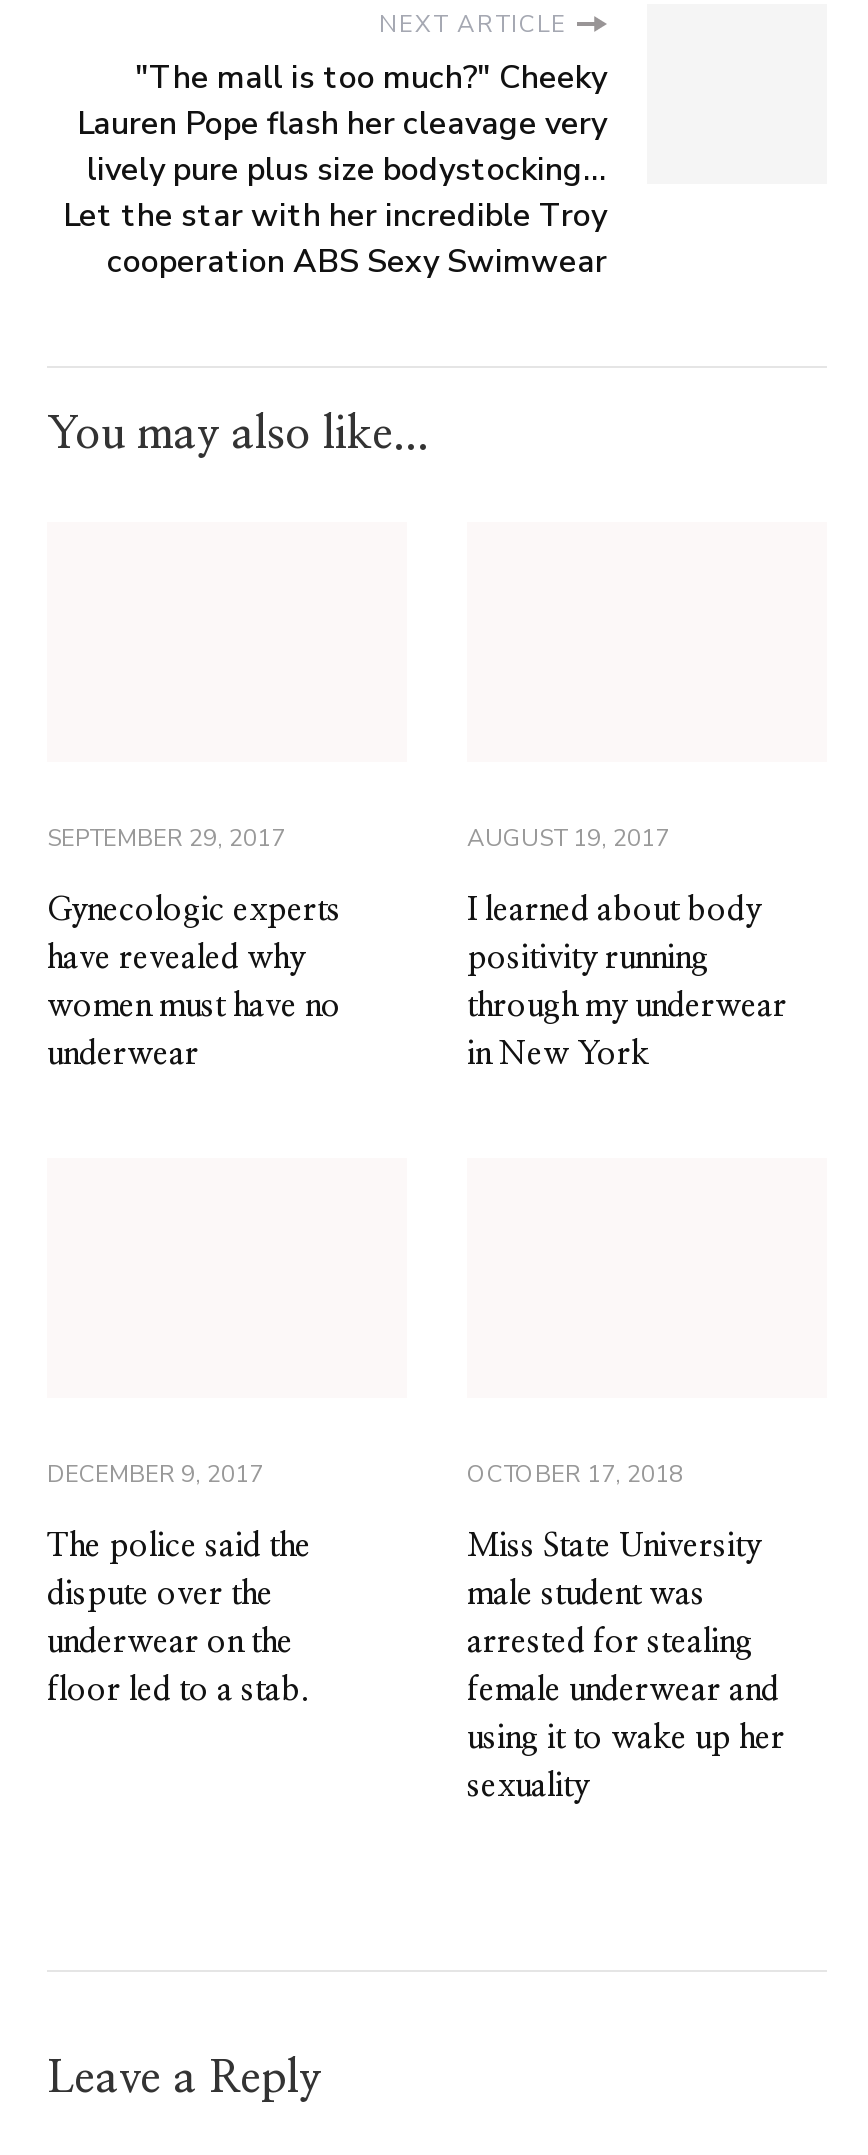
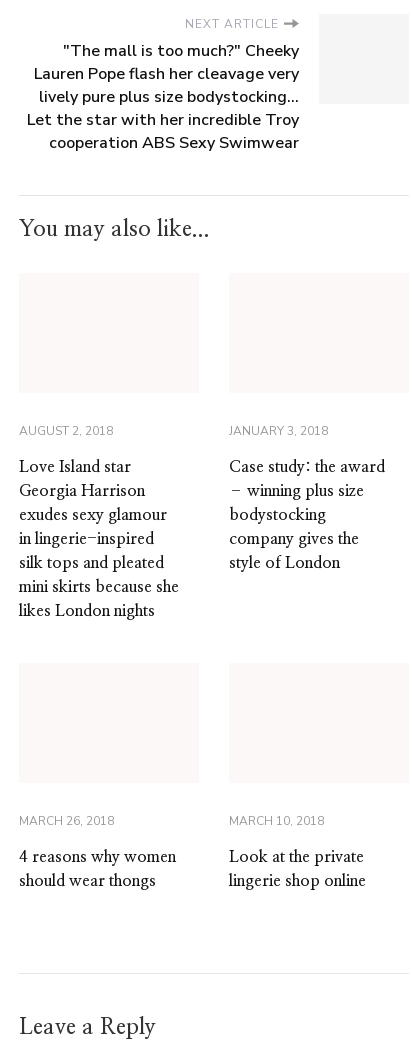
- SEPTEMBER 29, 2017
- Gynecologic experts
- have revealed why
- women must have no
- underwear
+ AUGUST 2, 2018
+ Love Island star
+ Georgia Harrison
+ exudes sexy glamour
+ in lingerie-inspired
+ silk tops and pleated
+ mini skirts because she
+ likes London nights

- AUGUST 19, 2017
- I learned about body
- positivity running
- through my underwear
- in New York
+ JANUARY 3, 2018
+ Case study: the award
+ – winning plus size
+ bodystocking
+ company gives the
+ style of London

- DECEMBER 9, 2017
- The police said the
- dispute over the
- underwear on the
- floor led to a stab.
+ MARCH 26, 2018
+ 4 reasons why women
+ should wear thongs

- OCTOBER 17, 2018
- Miss State University
- male student was
- arrested for stealing
- female underwear and
- using it to wake up her
- sexuality
+ MARCH 10, 2018
+ Look at the private
+ lingerie shop online
